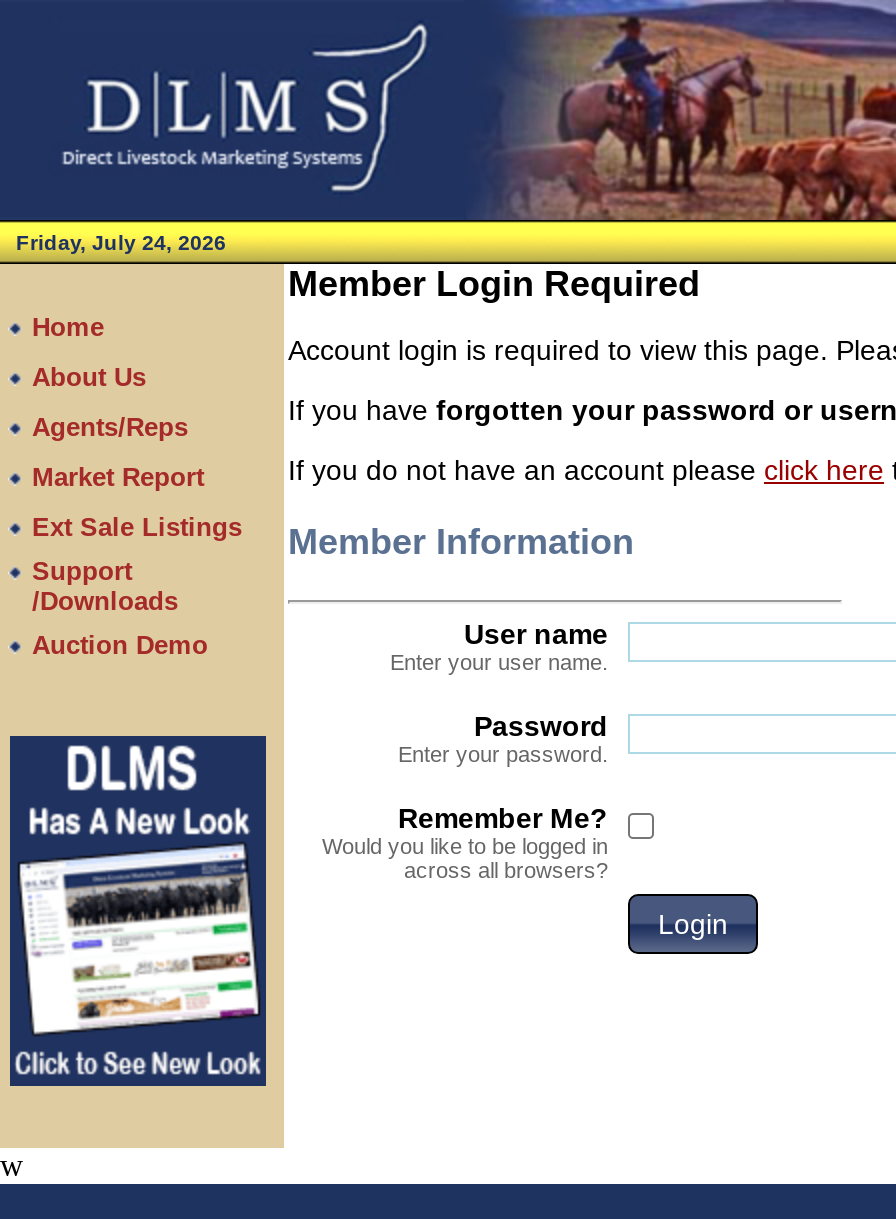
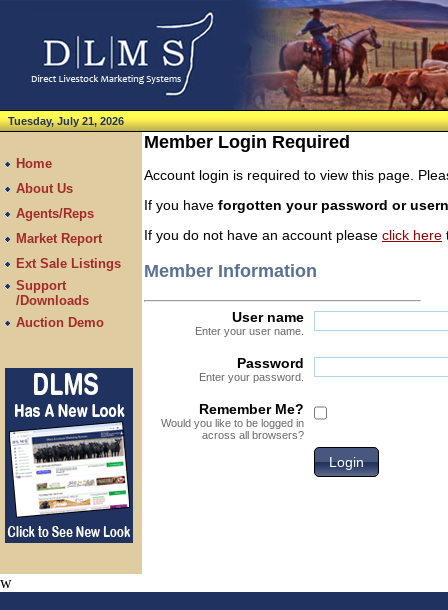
- Friday, July 24, 2026
+ Tuesday, July 21, 2026
